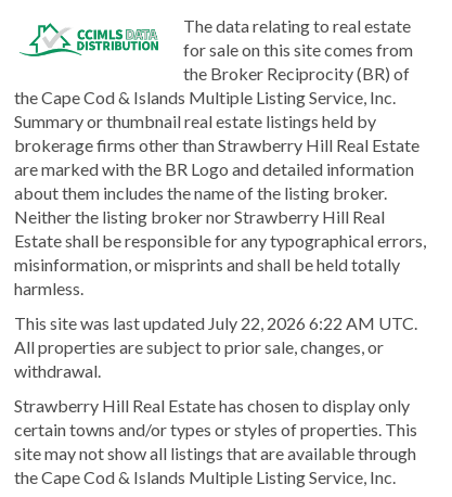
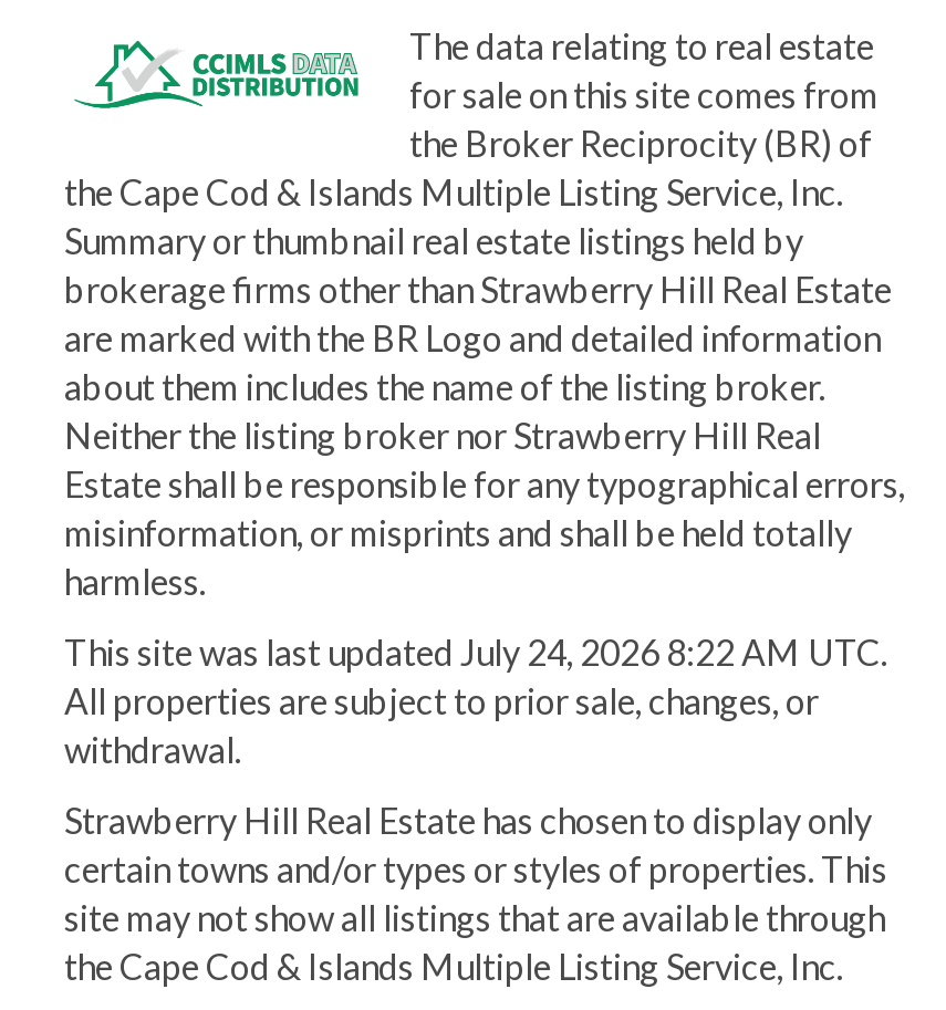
- This site was last updated July 22, 2026 6:22 AM UTC.
+ This site was last updated July 24, 2026 8:22 AM UTC.
